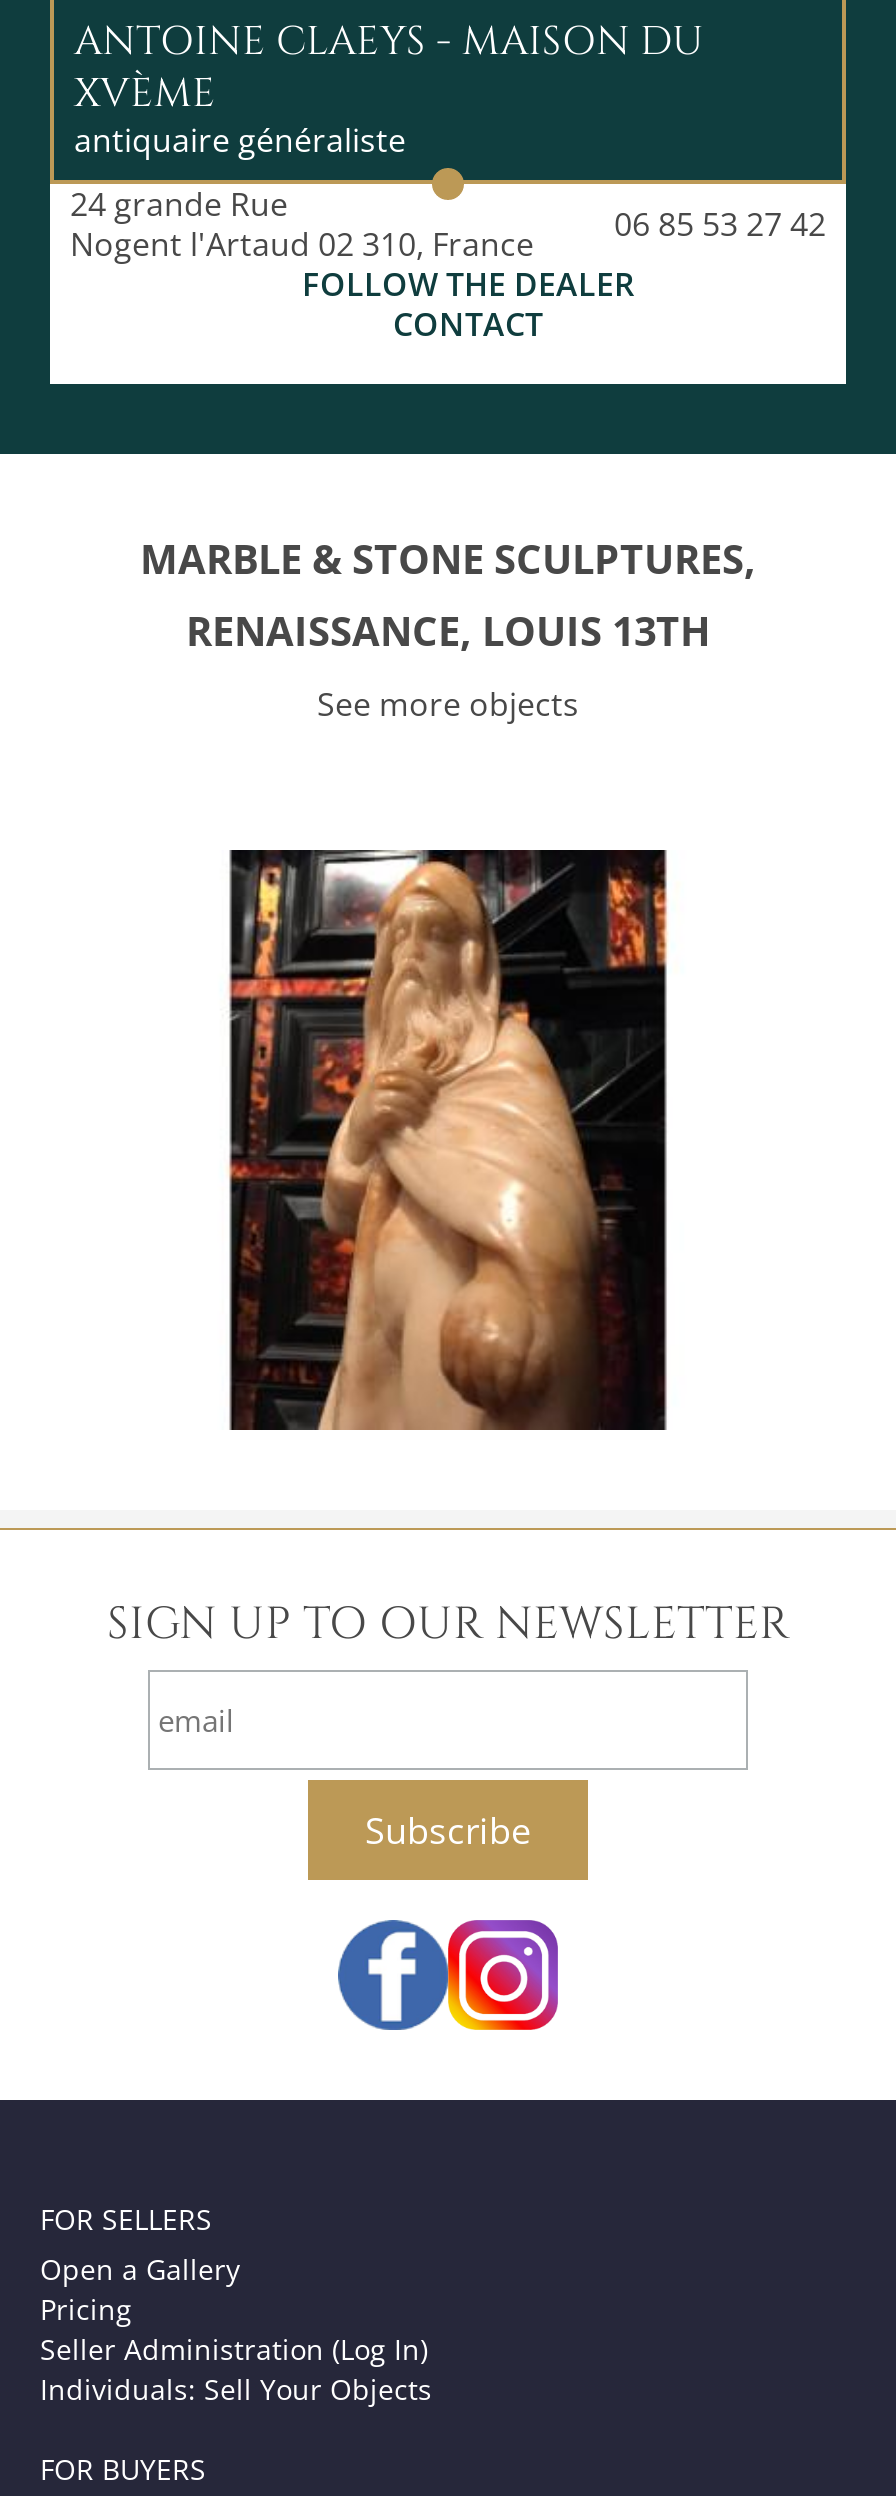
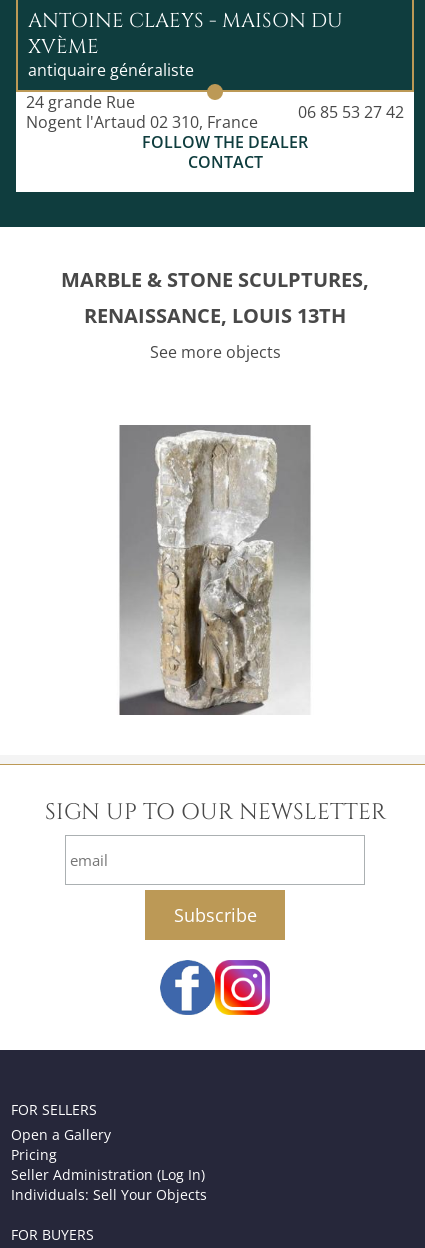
- [image]
+ [image]
